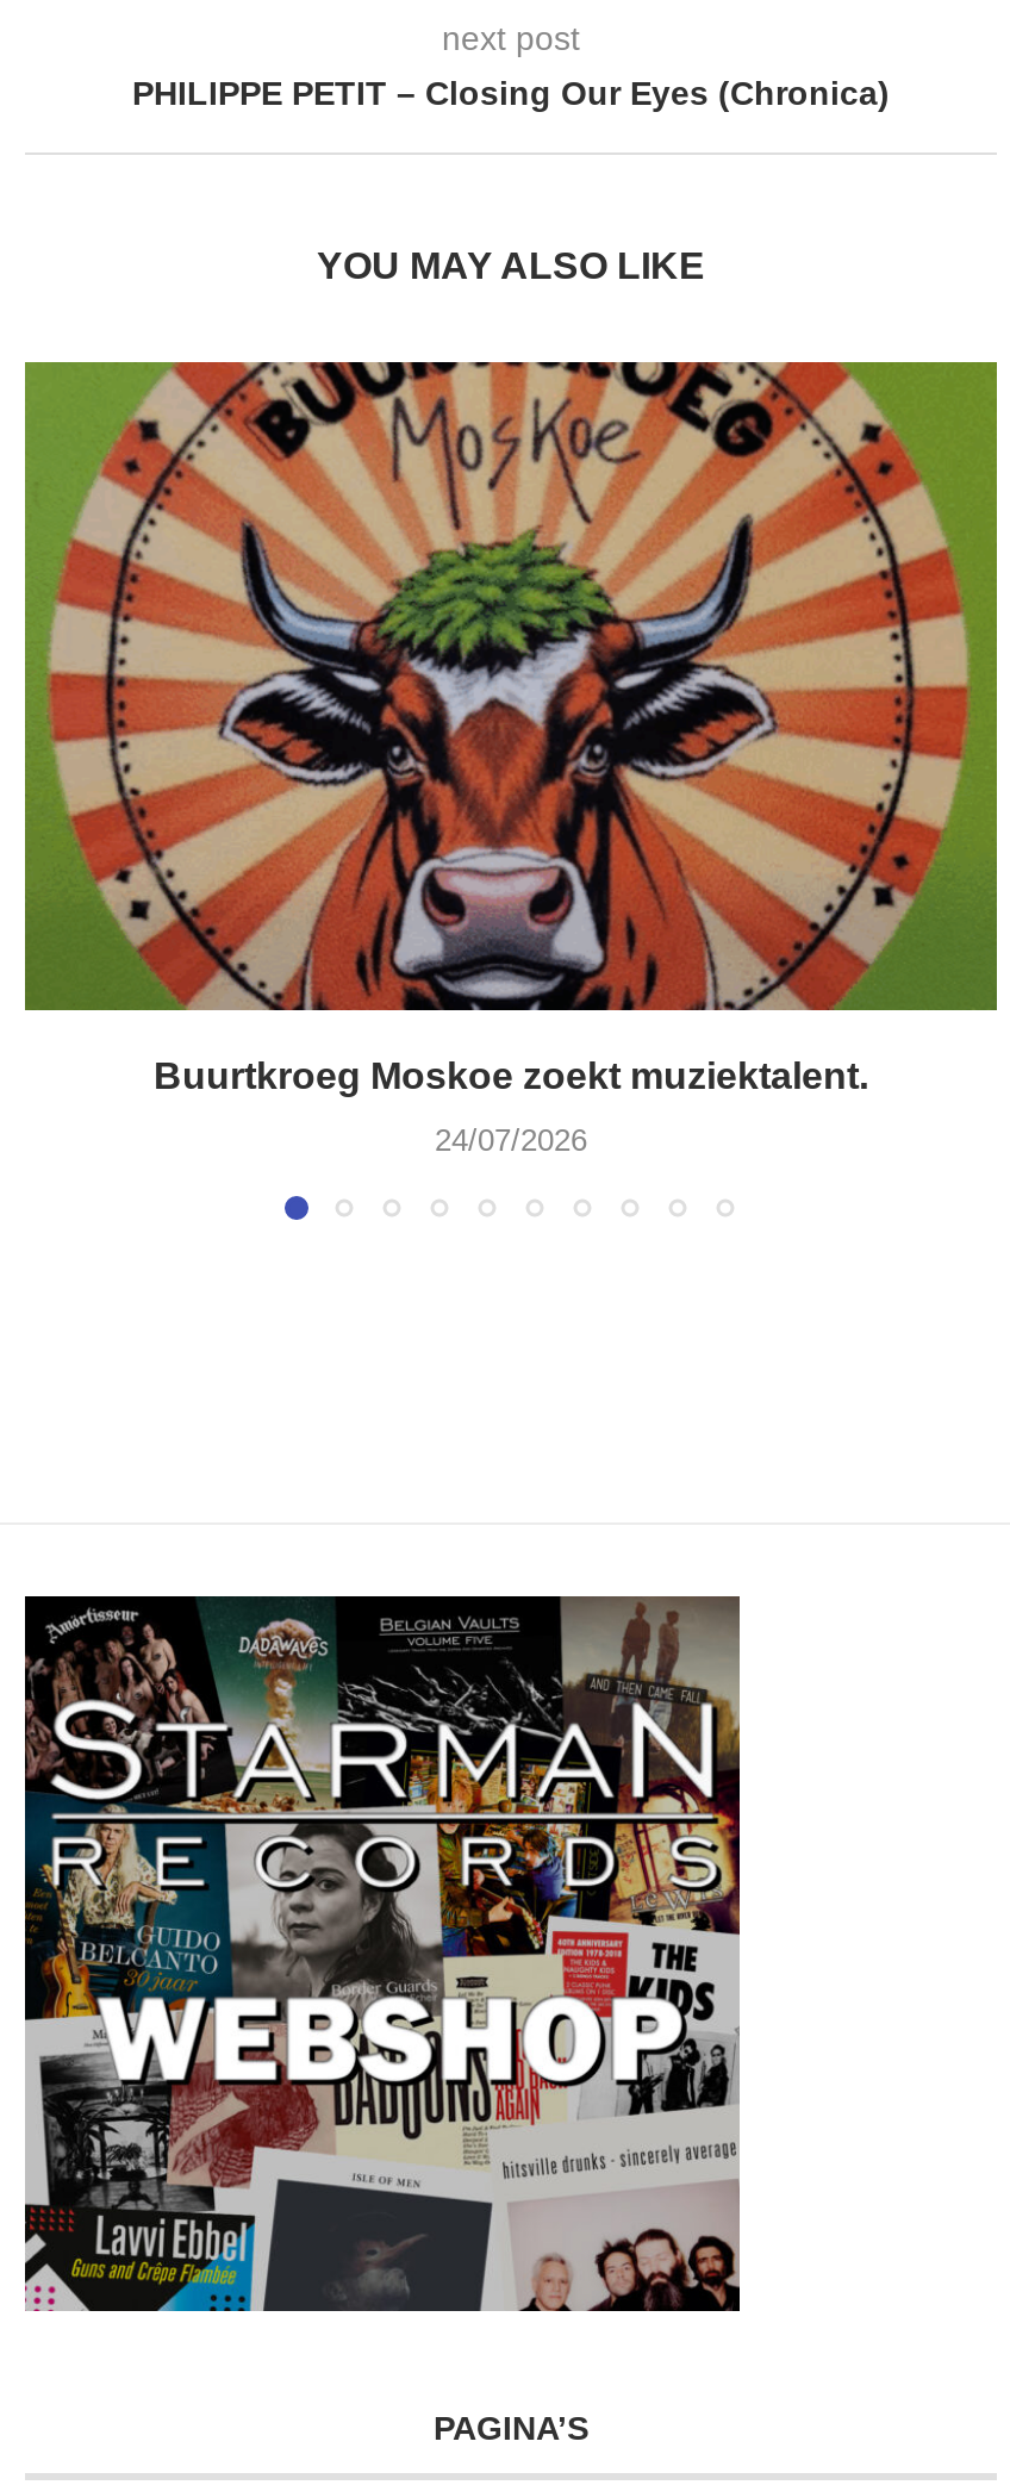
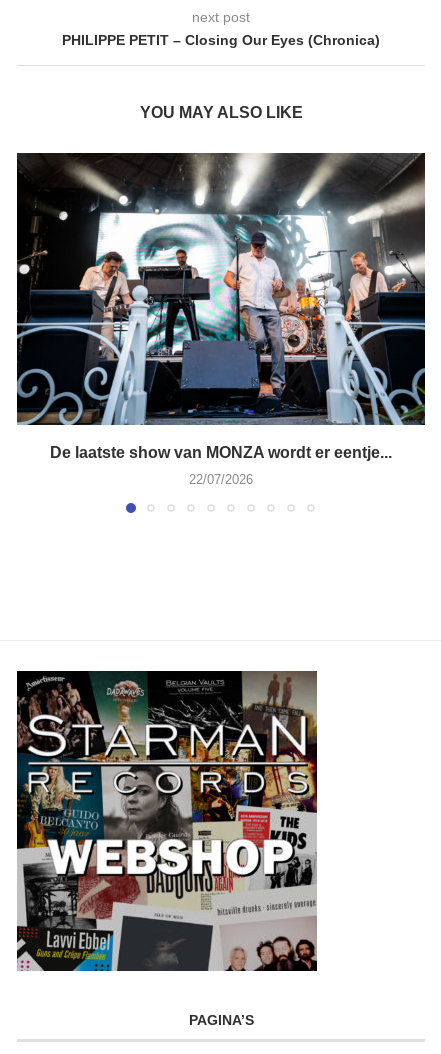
- [image]
- Buurtkroeg Moskoe zoekt muziektalent.
+ [image]
+ De laatste show van MONZA wordt er eentje...

- 24/07/2026
+ 22/07/2026
